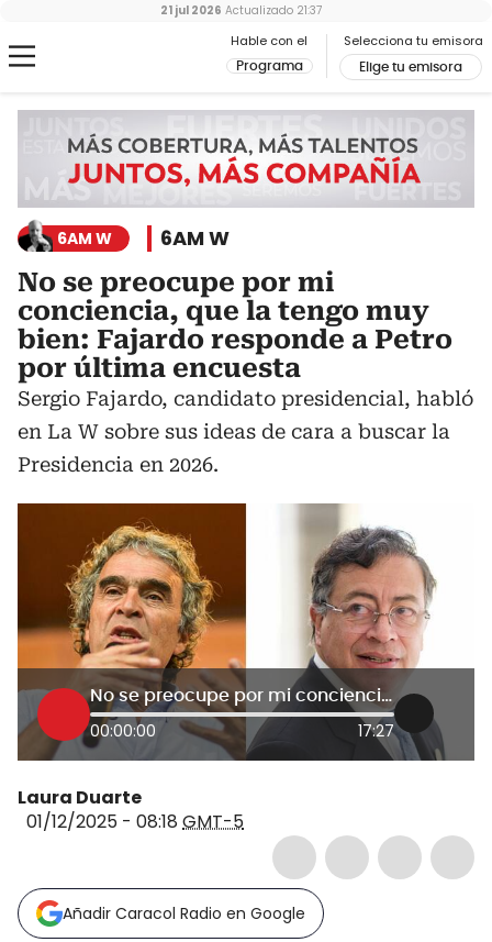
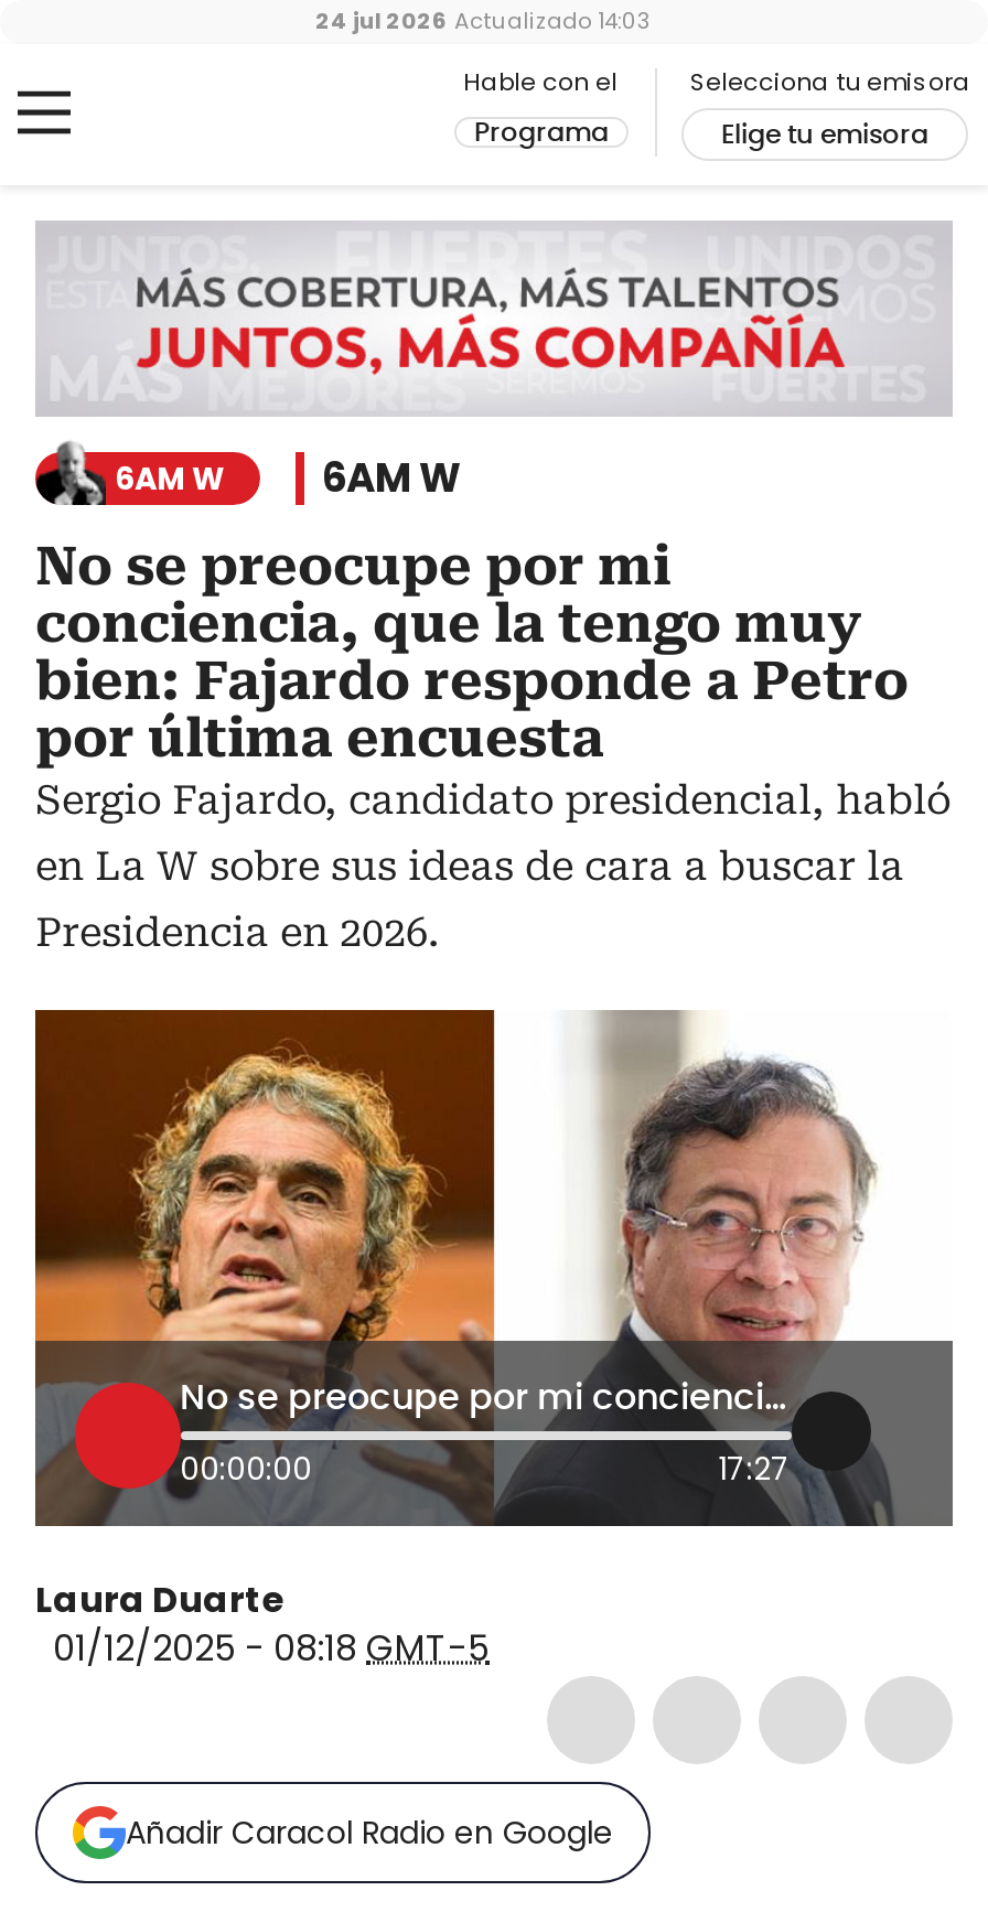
- 21 jul 2026 Actualizado 21:37
+ 24 jul 2026 Actualizado 14:03
